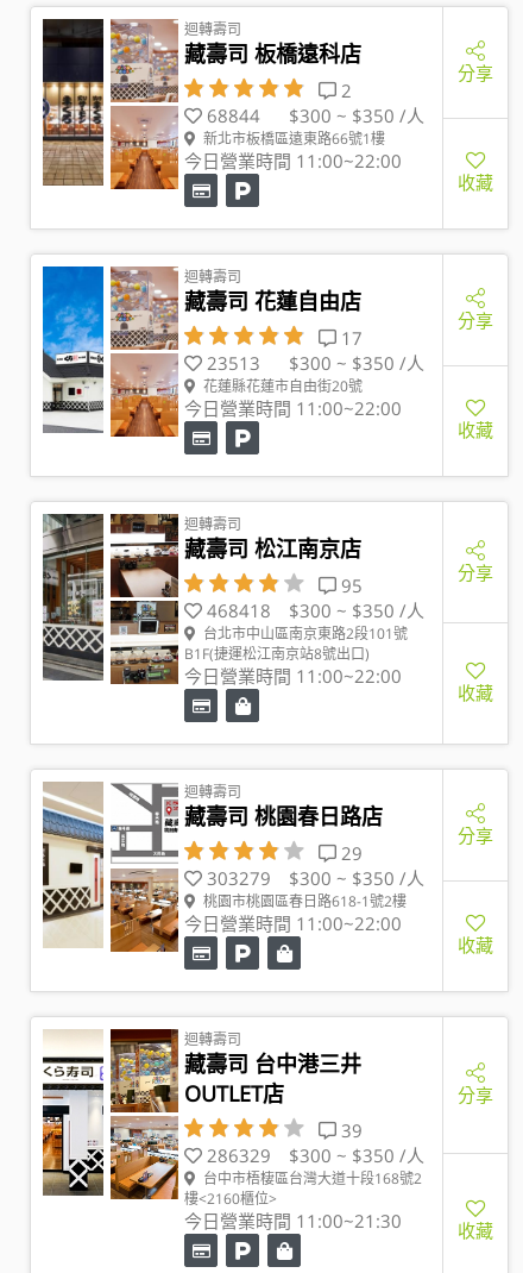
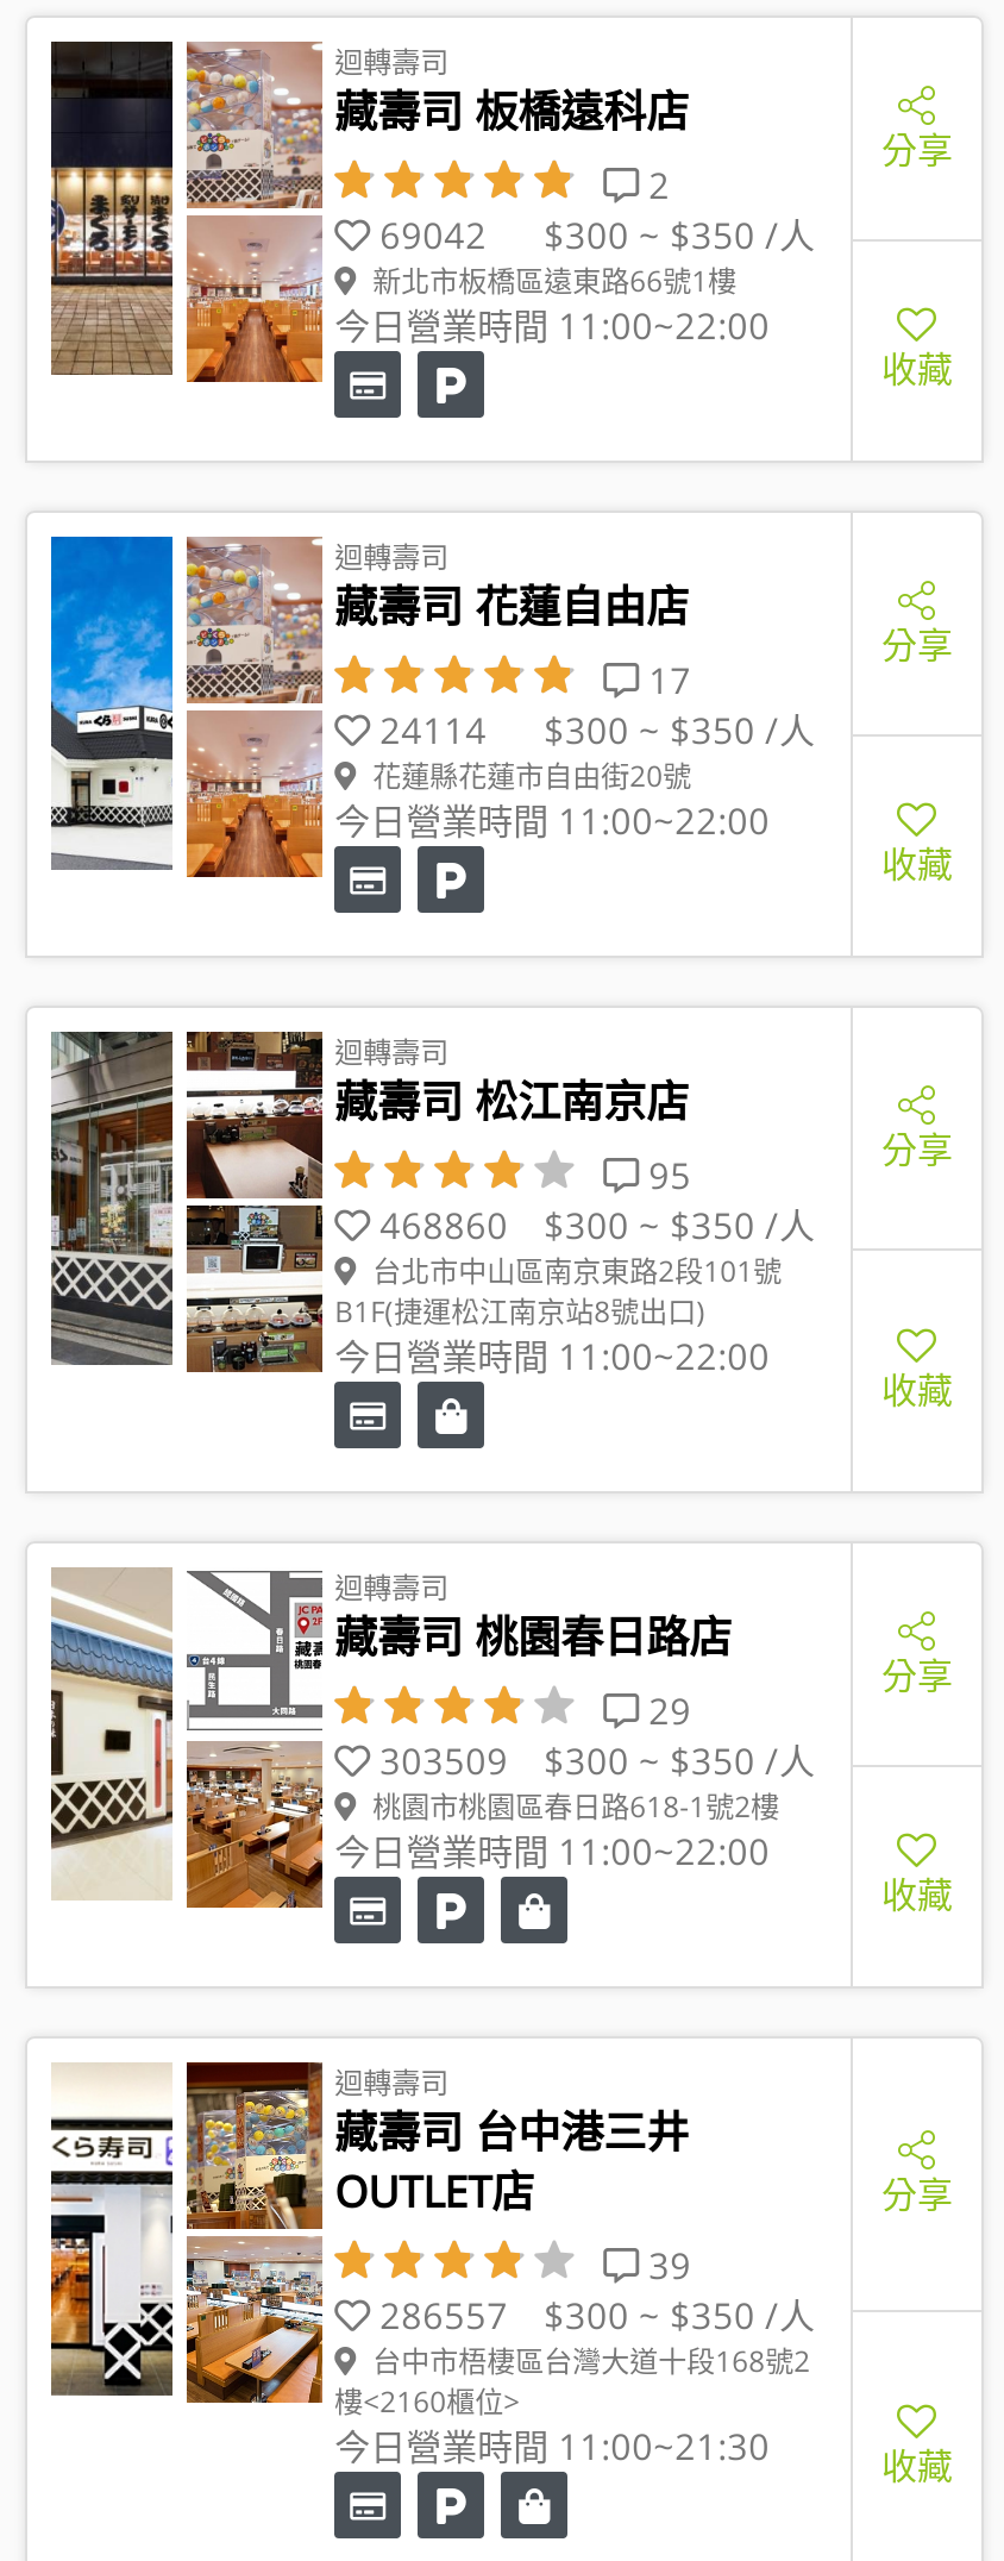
- 68844 $300 ~ $350 /人
+ 69042 $300 ~ $350 /人

- 23513 $300 ~ $350 /人
+ 24114 $300 ~ $350 /人

- 468418 $300 ~ $350 /人
+ 468860 $300 ~ $350 /人

- 303279 $300 ~ $350 /人
+ 303509 $300 ~ $350 /人

- 286329 $300 ~ $350 /人
+ 286557 $300 ~ $350 /人
